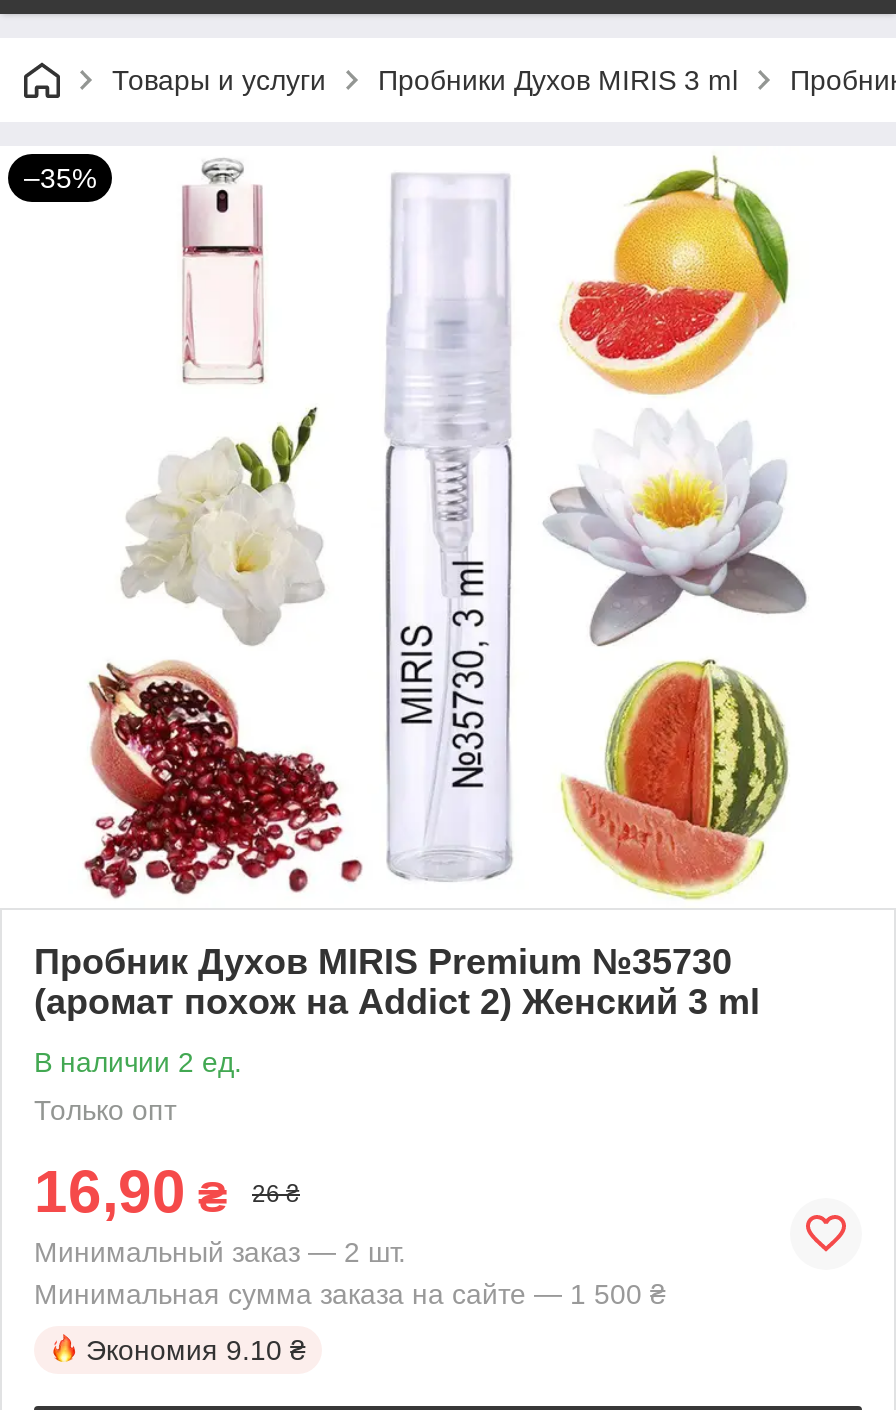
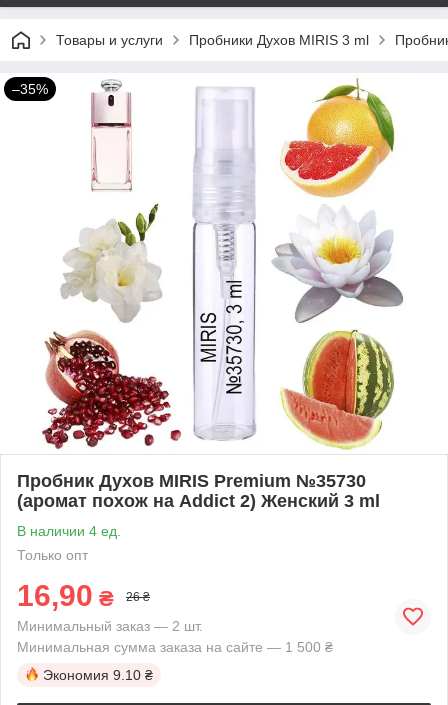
- В наличии 2 ед.
+ В наличии 4 ед.
